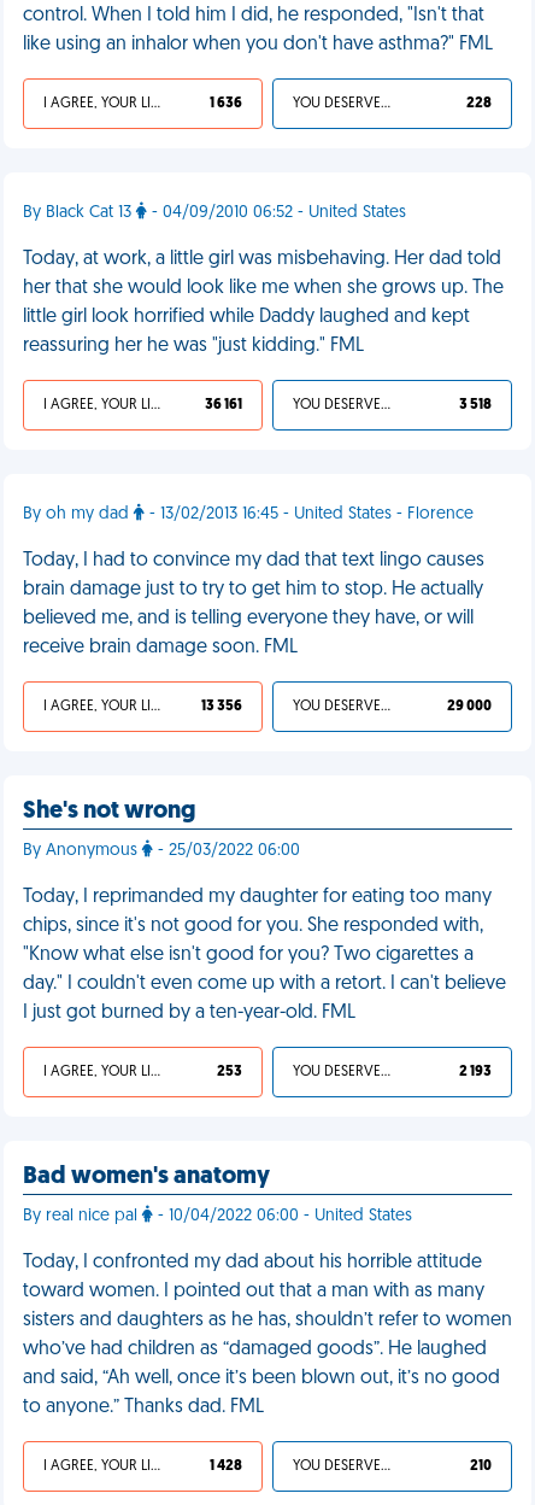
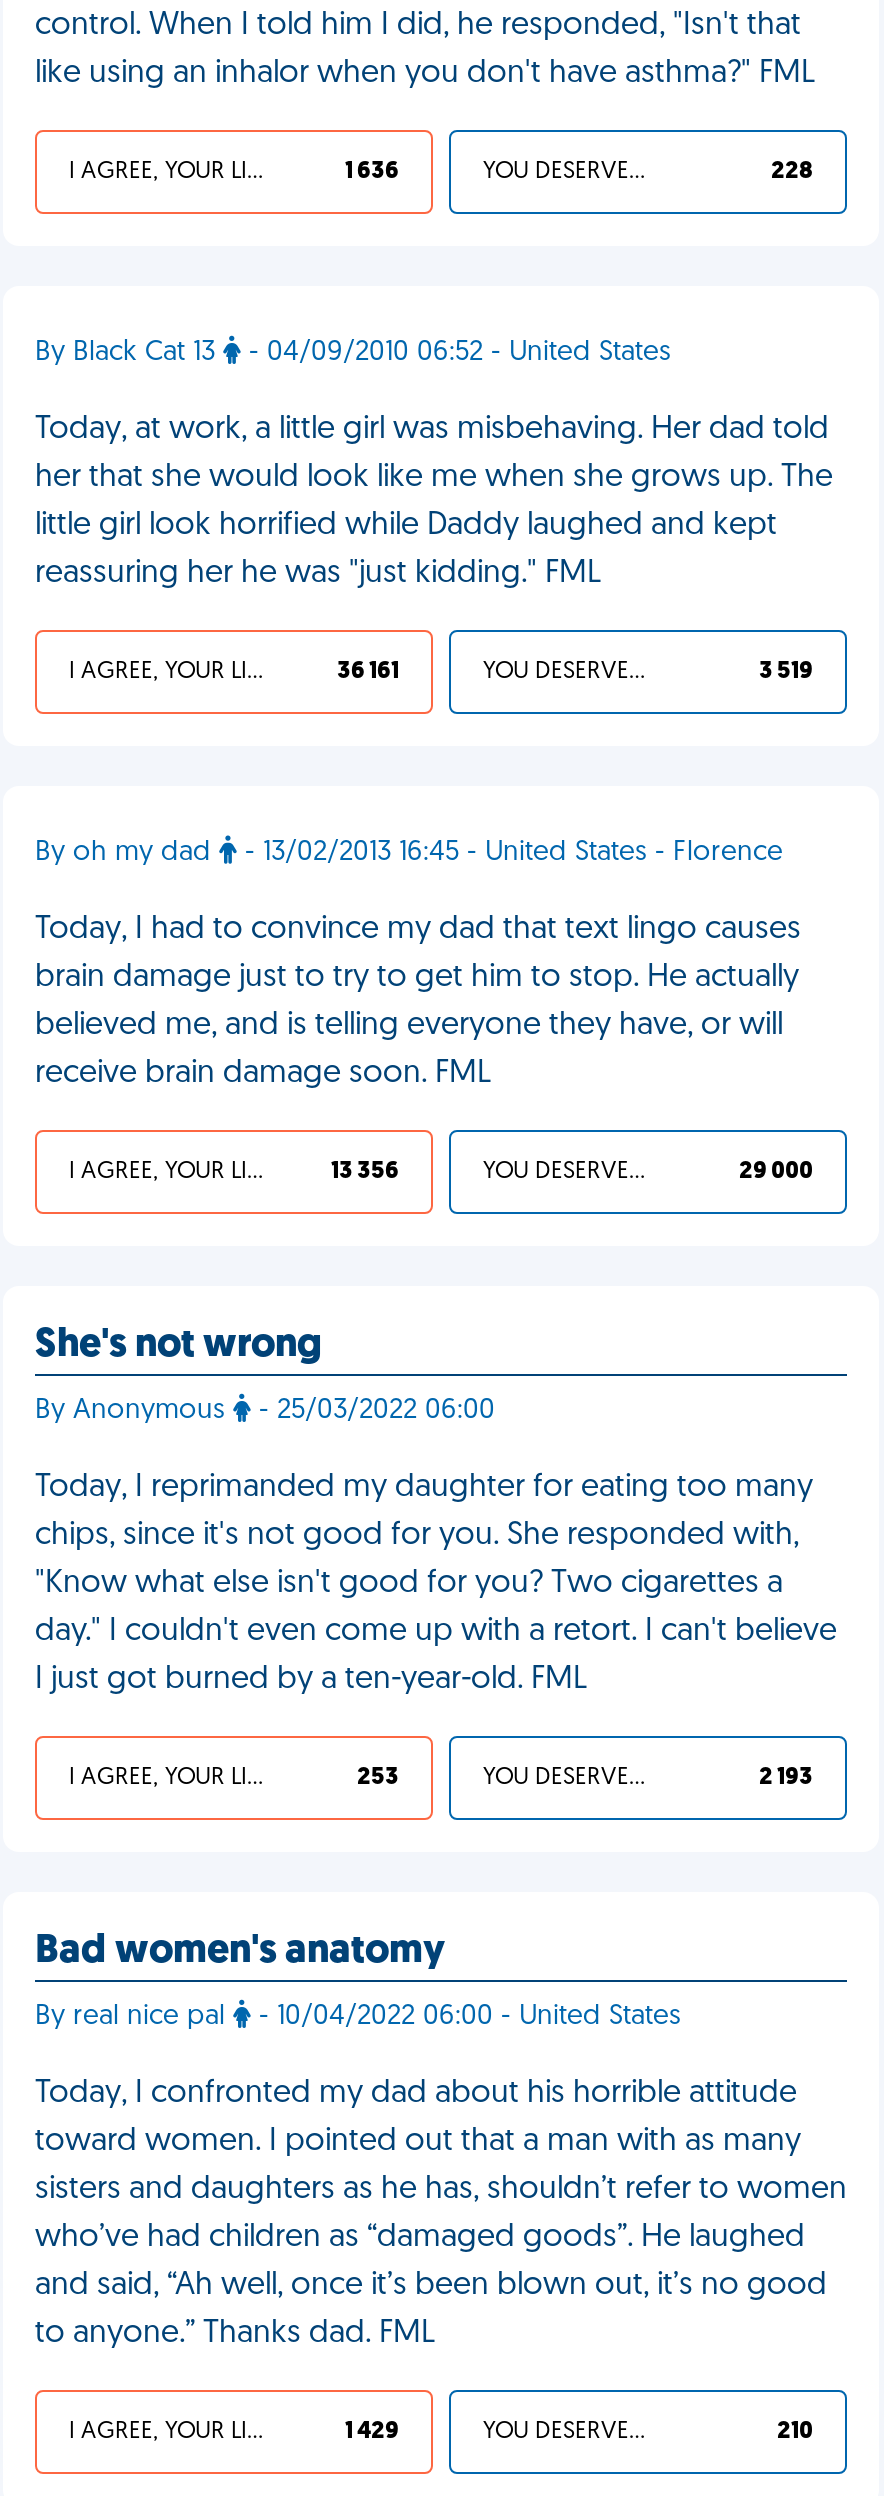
- 3 518
+ 3 519

- 1 428
+ 1 429
